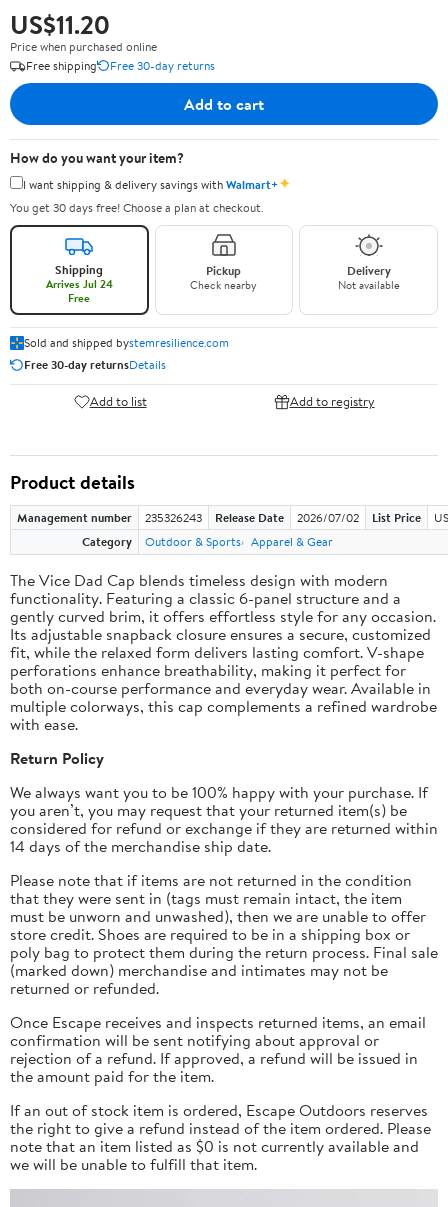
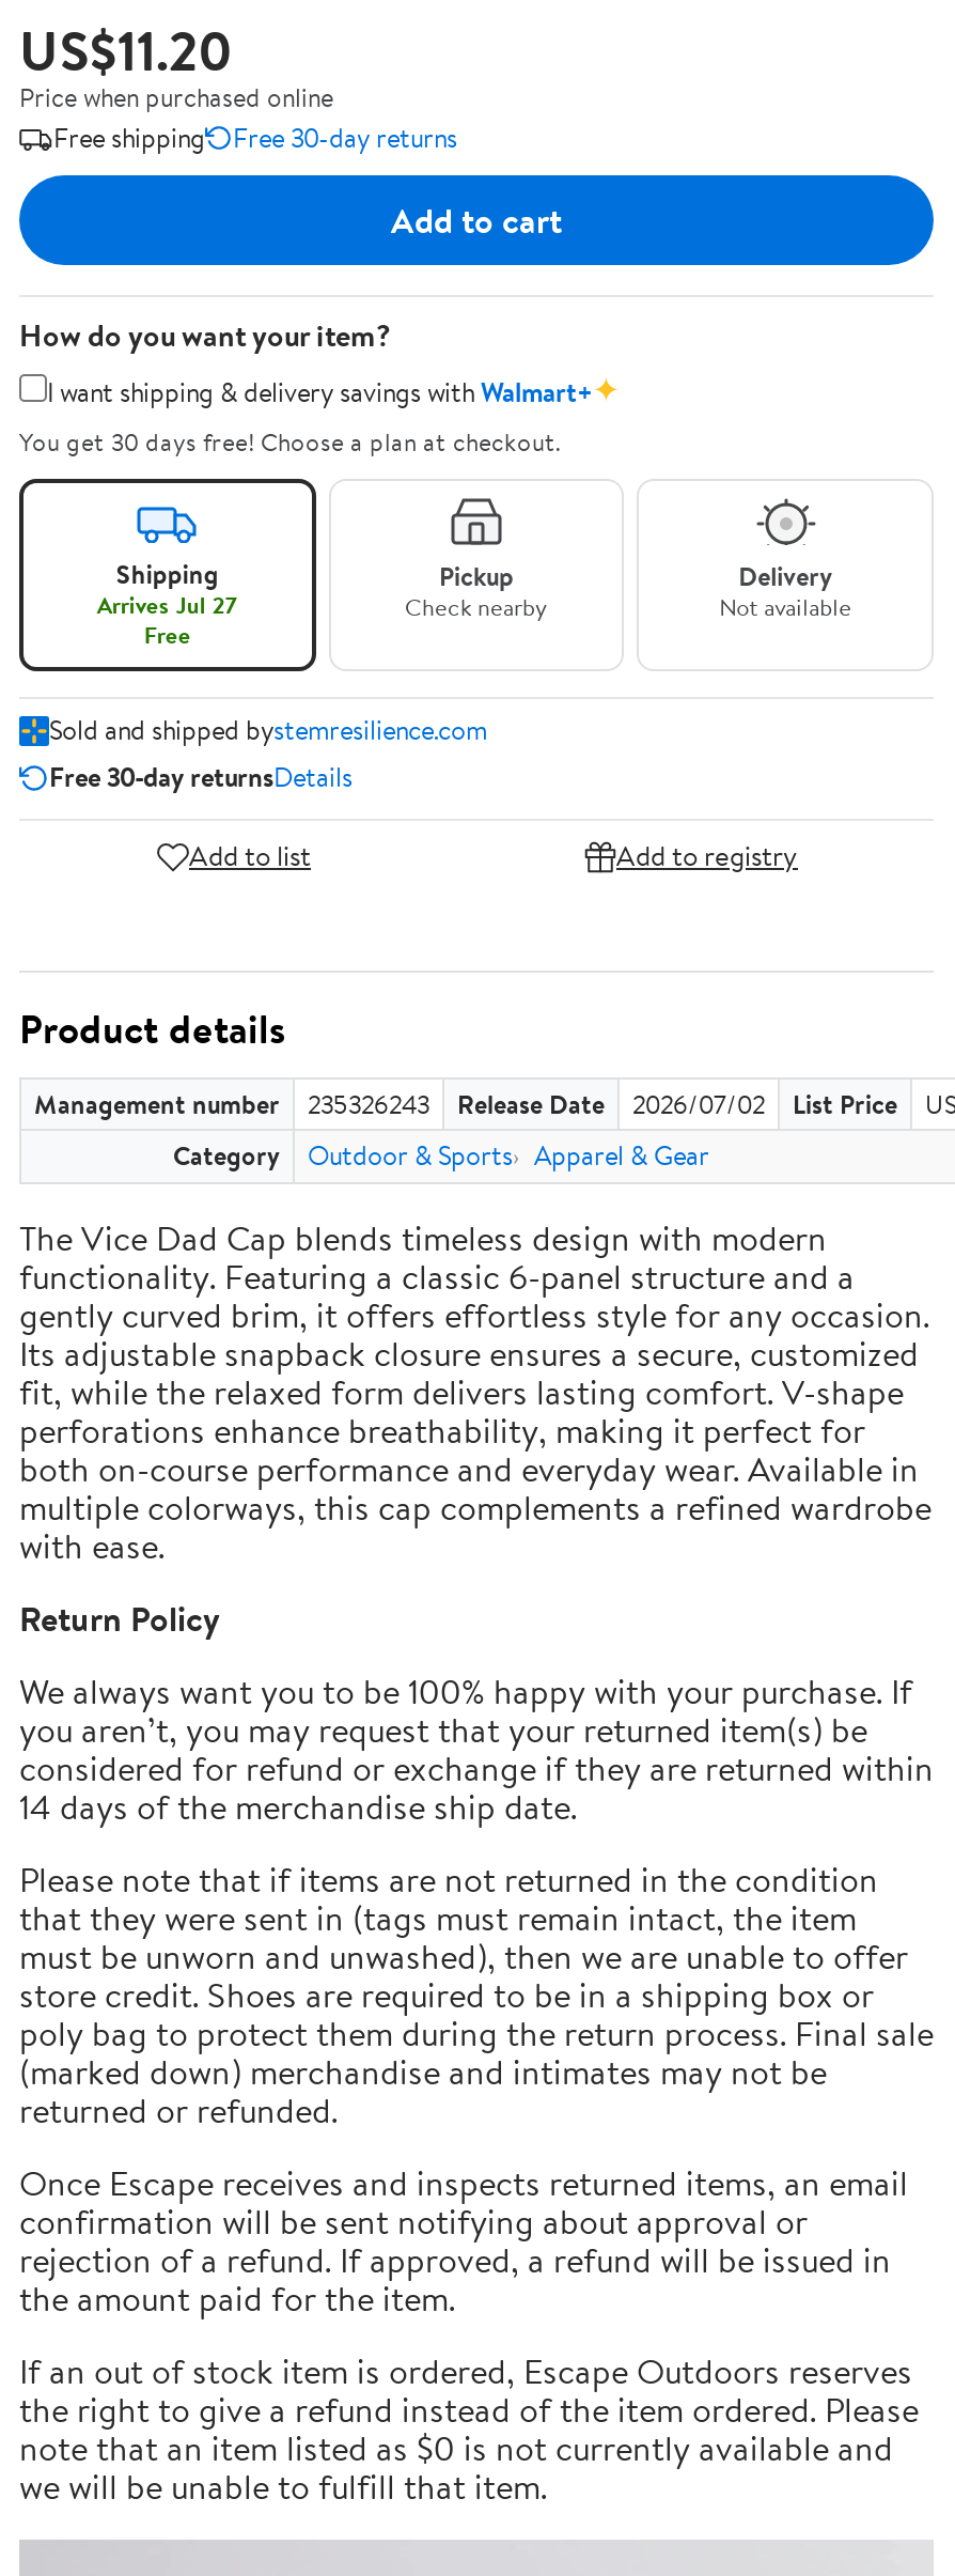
- Arrives Jul 24
+ Arrives Jul 27
